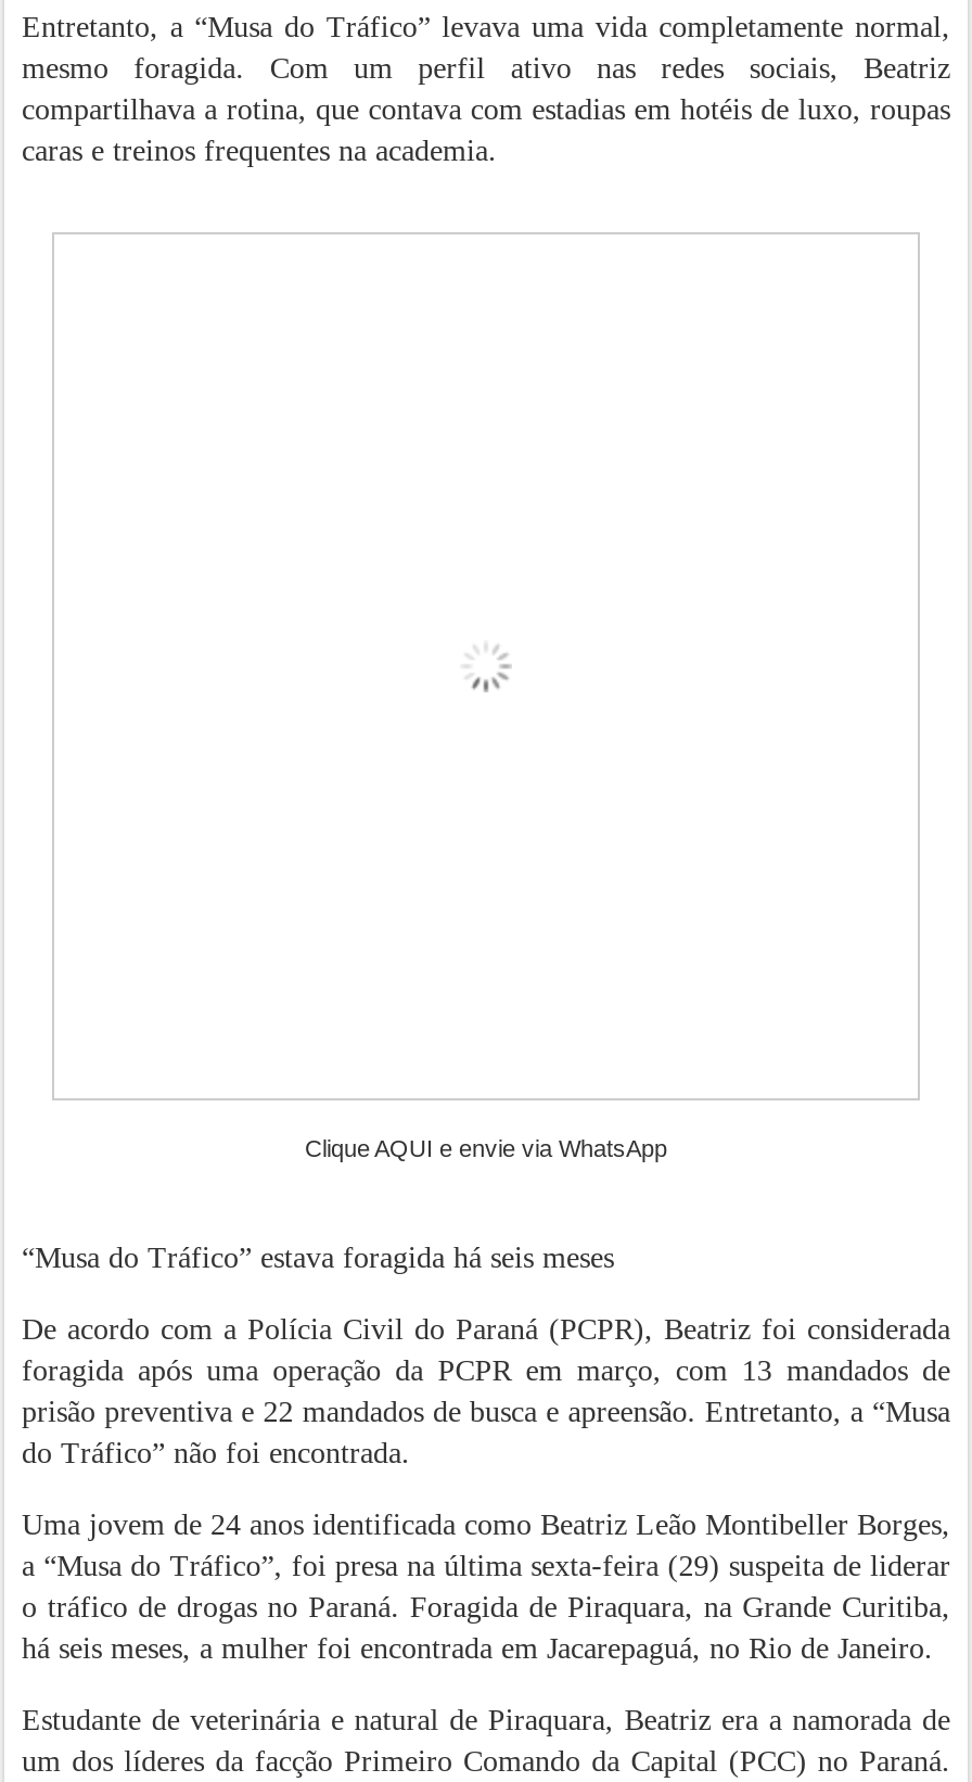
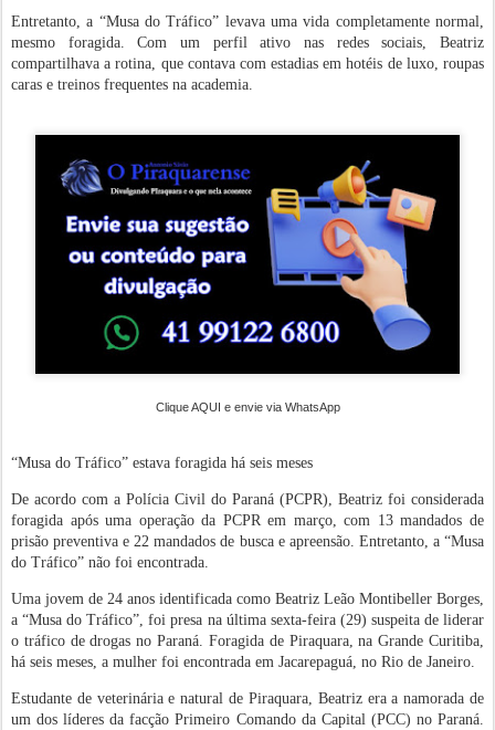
+ [image]
